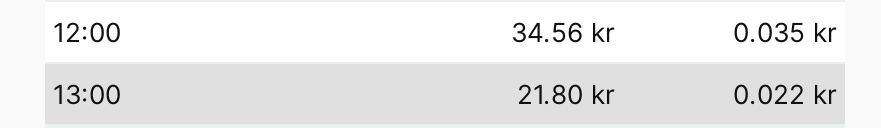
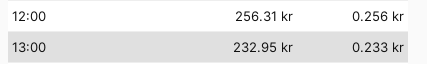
- 34.56 kr
+ 256.31 kr

- 0.035 kr
+ 0.256 kr

- 21.80 kr
- 0.022 kr
+ 232.95 kr
+ 0.233 kr
